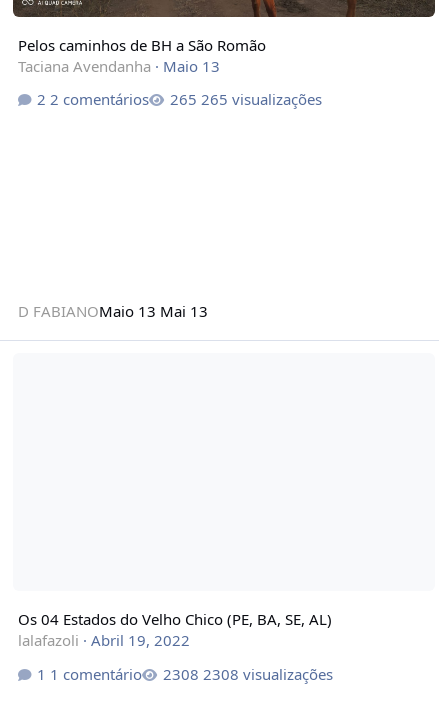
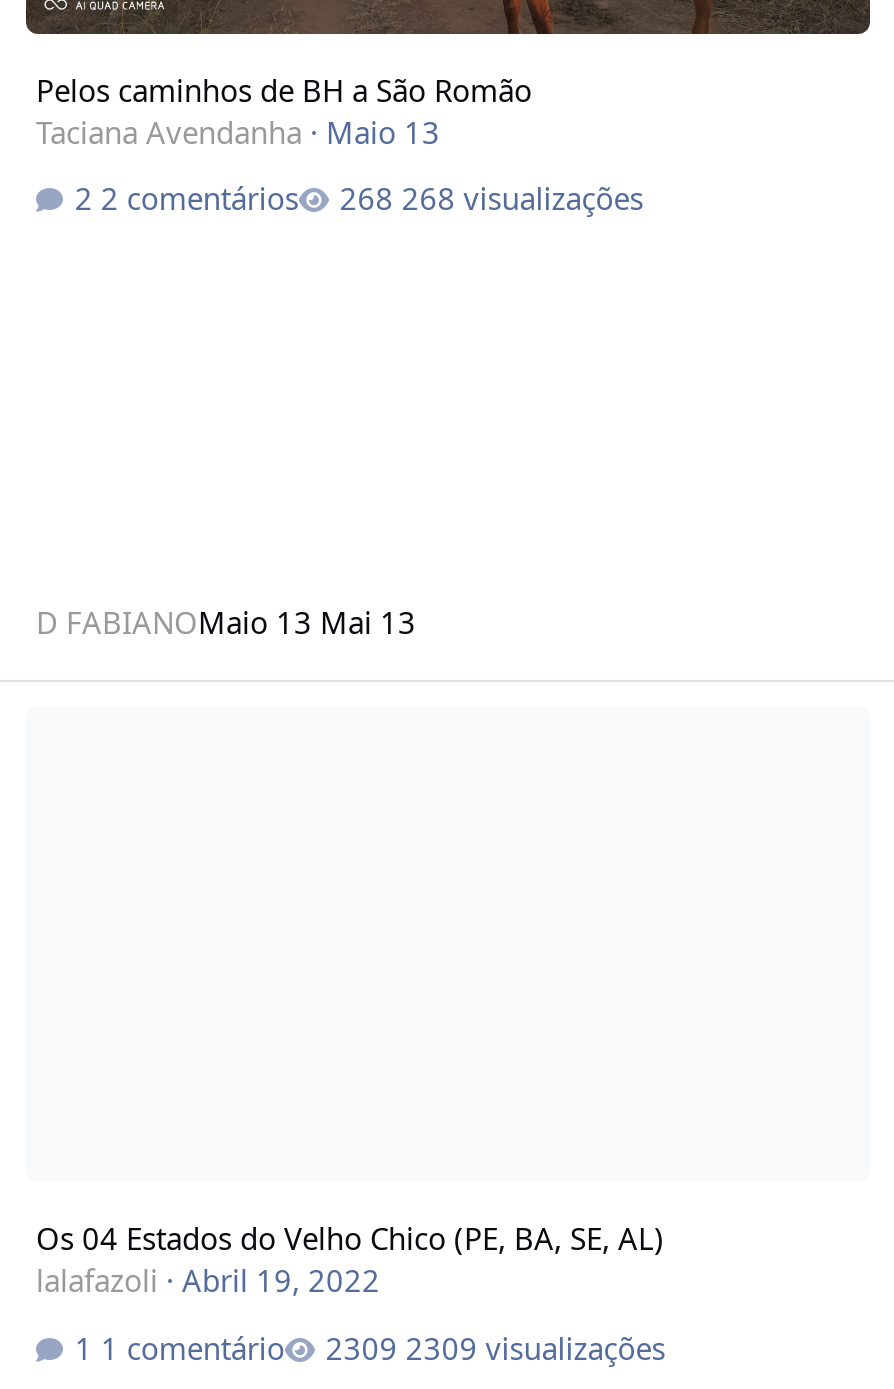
- 265 visualizações
+ 268 visualizações

- 2308 visualizações
+ 2309 visualizações
